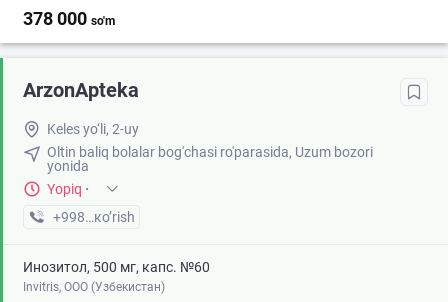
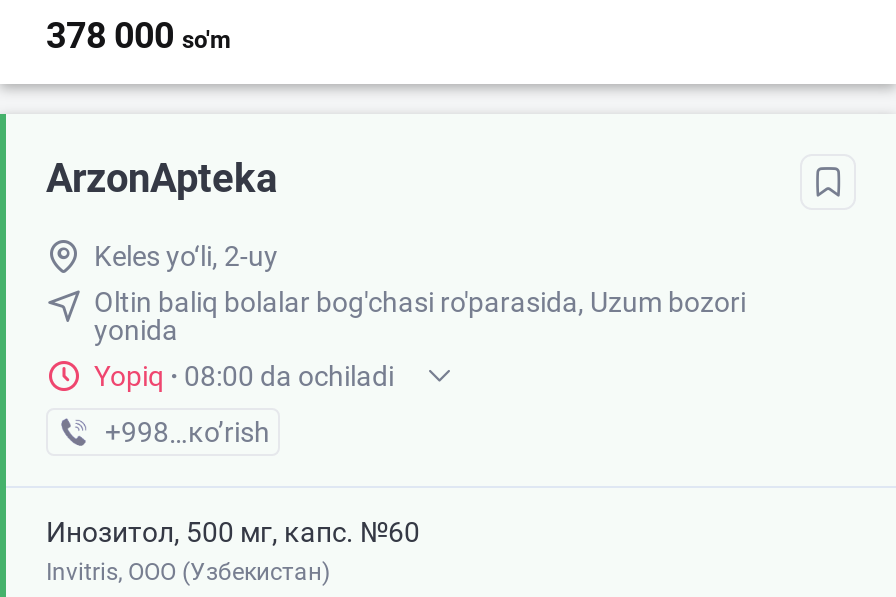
- Yopiq ·
+ Yopiq · 08:00 da ochiladi
